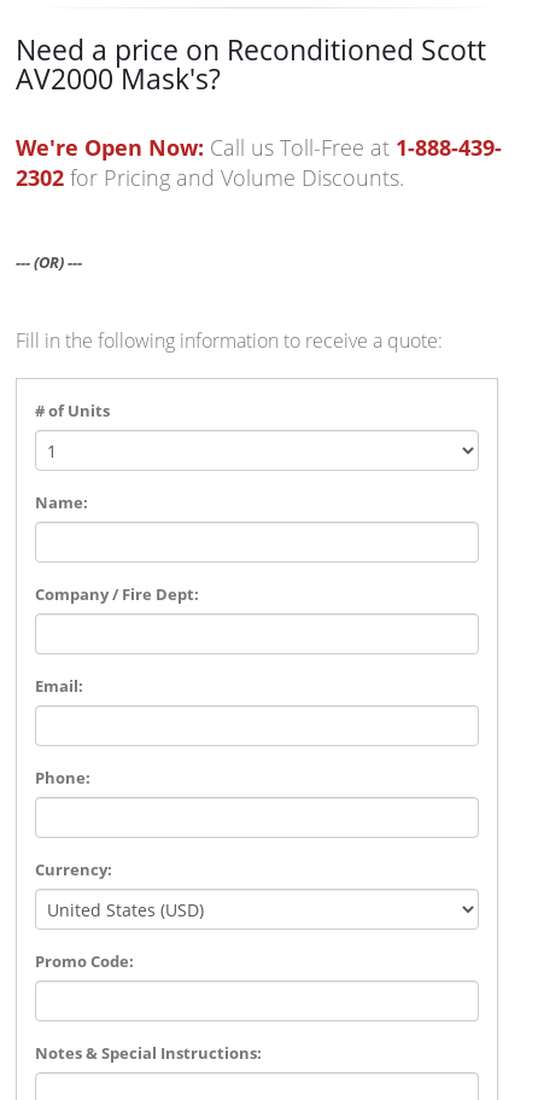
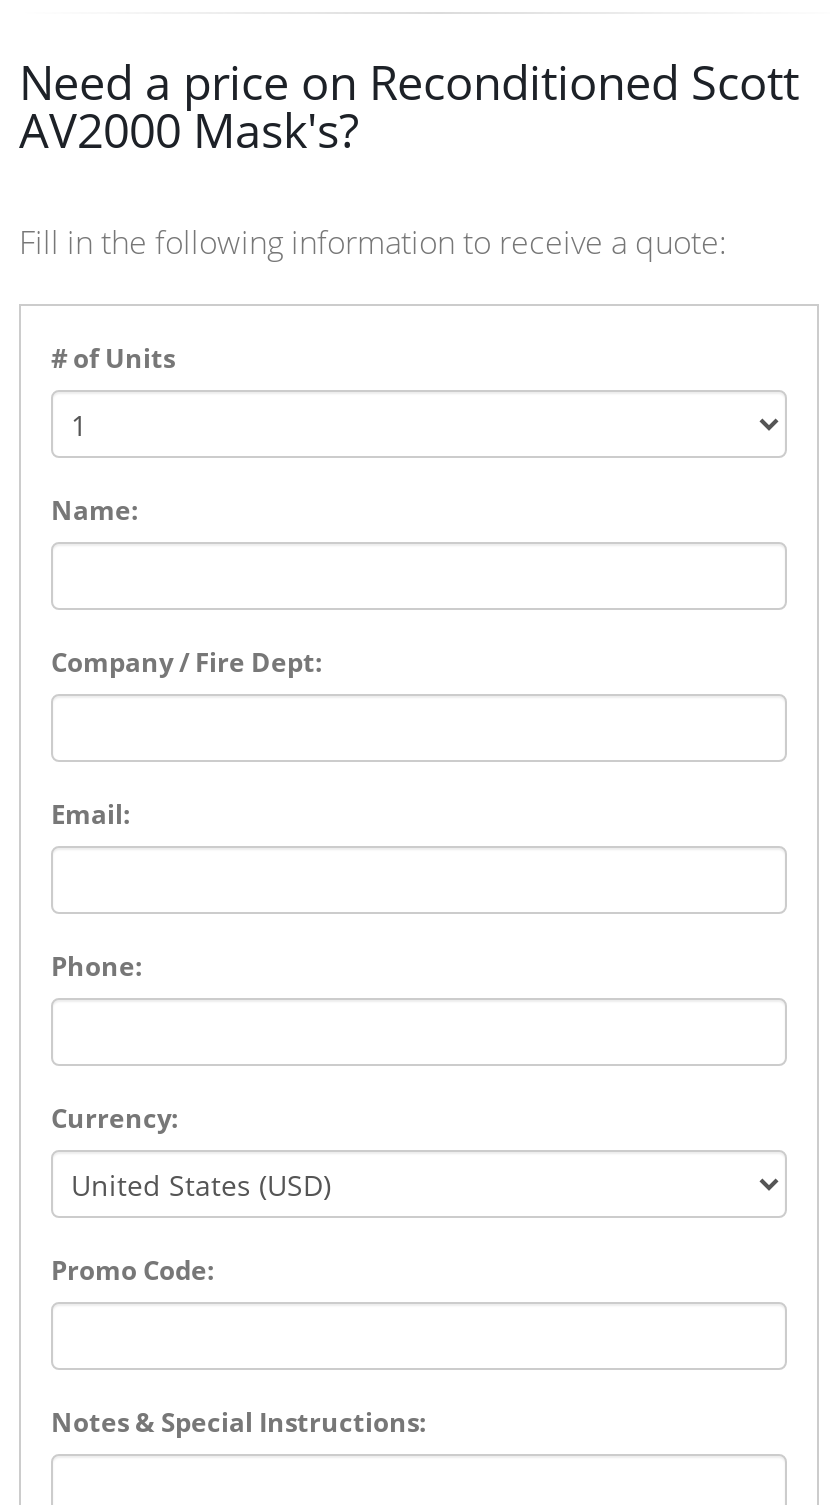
- We're Open Now: Call us Toll-Free at 1-888-439-
- 2302 for Pricing and Volume Discounts.
- --- (OR) ---
